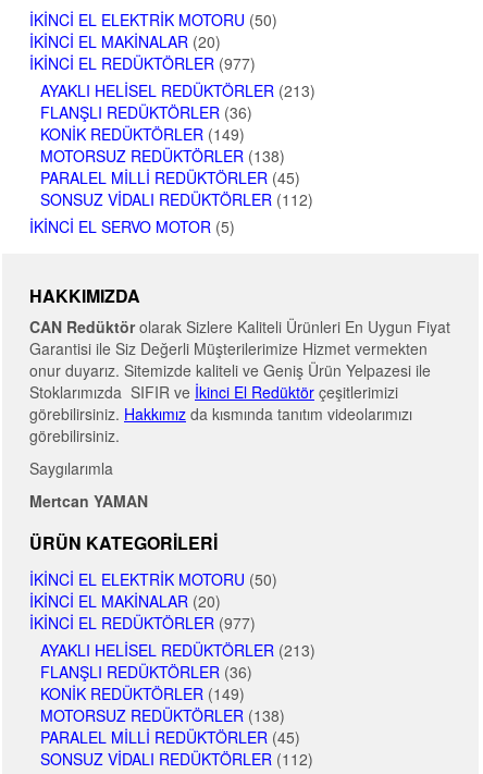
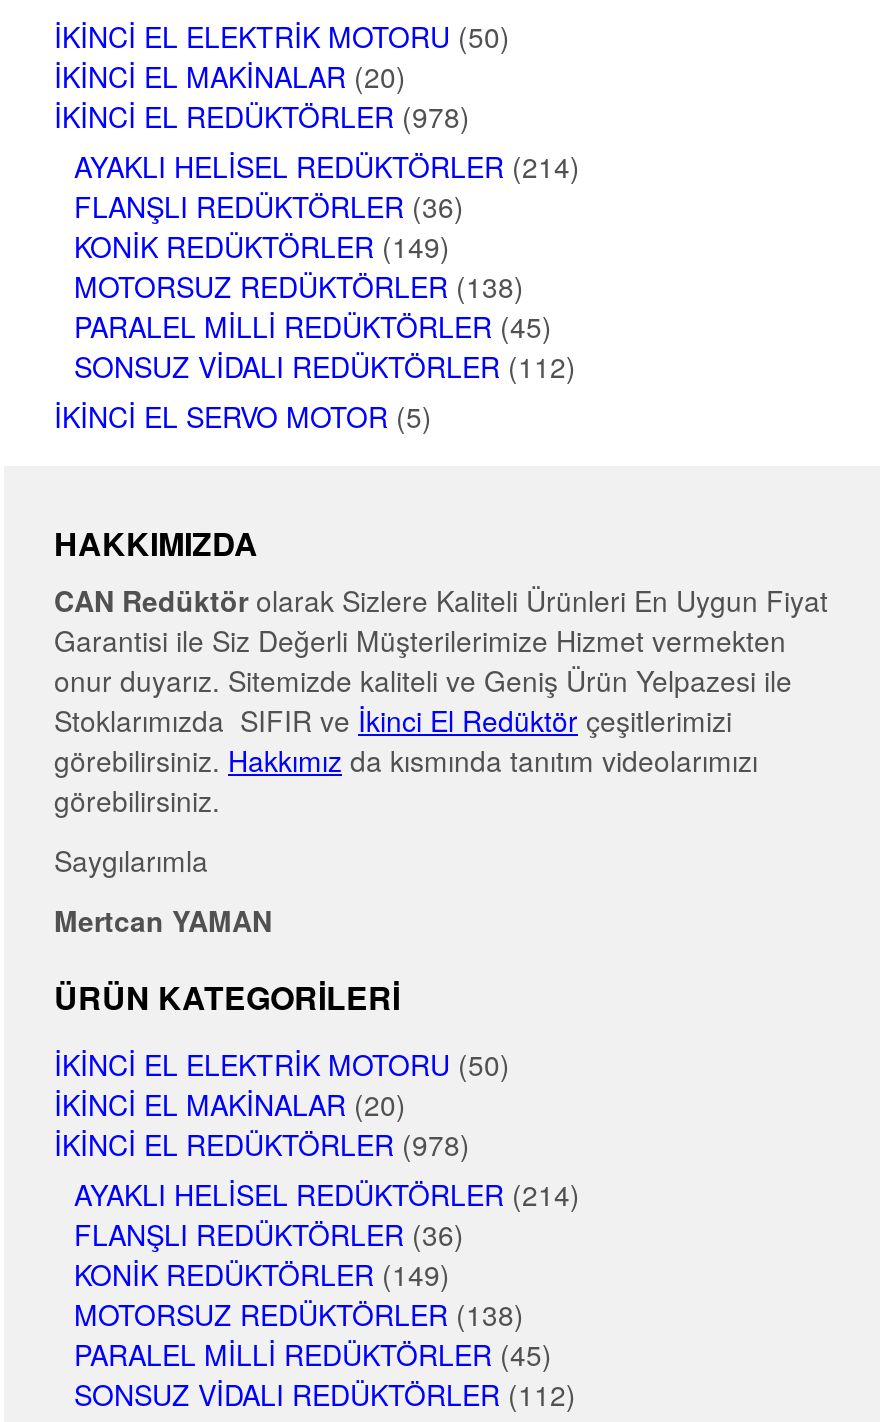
- İKINCI EL REDÜKTÖRLER (977)
+ İKINCI EL REDÜKTÖRLER (978)

- AYAKLI HELISEL REDÜKTÖRLER (213)
+ AYAKLI HELISEL REDÜKTÖRLER (214)

- İKINCI EL REDÜKTÖRLER (977)
+ İKINCI EL REDÜKTÖRLER (978)

- AYAKLI HELISEL REDÜKTÖRLER (213)
+ AYAKLI HELISEL REDÜKTÖRLER (214)
